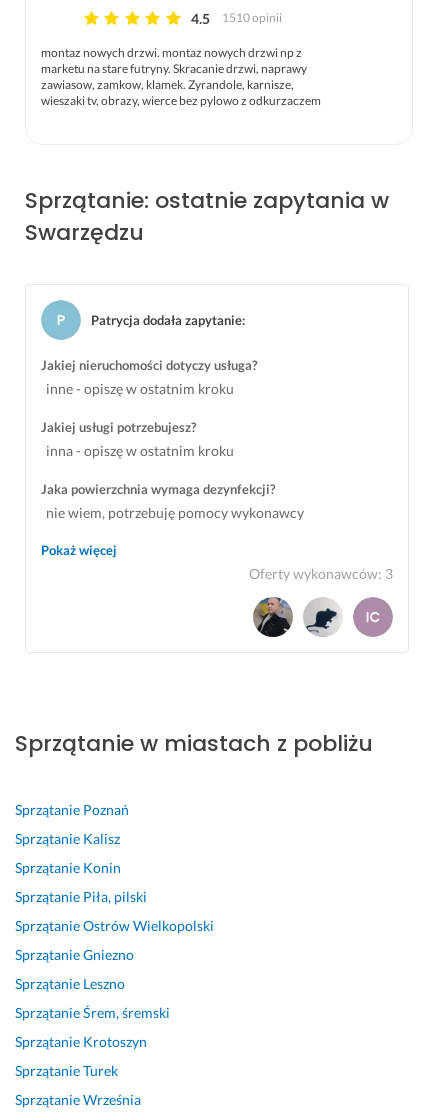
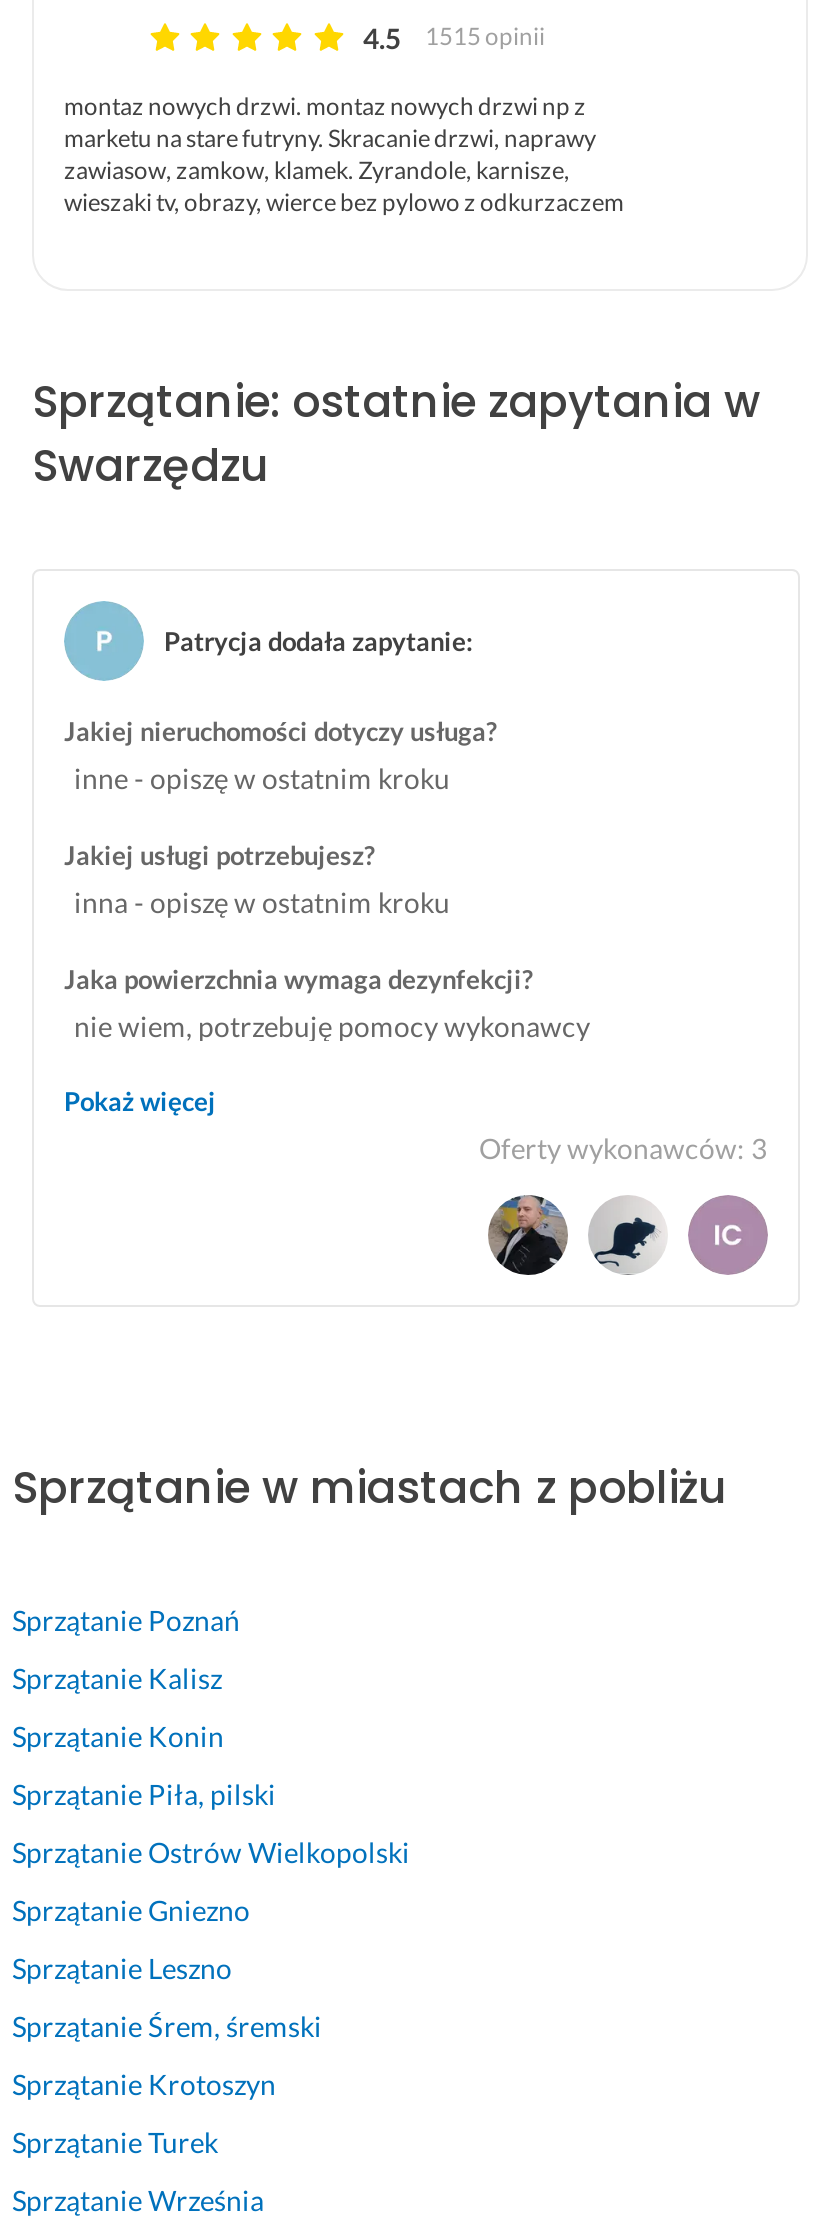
- 4.5 1510 opinii
+ 4.5 1515 opinii
